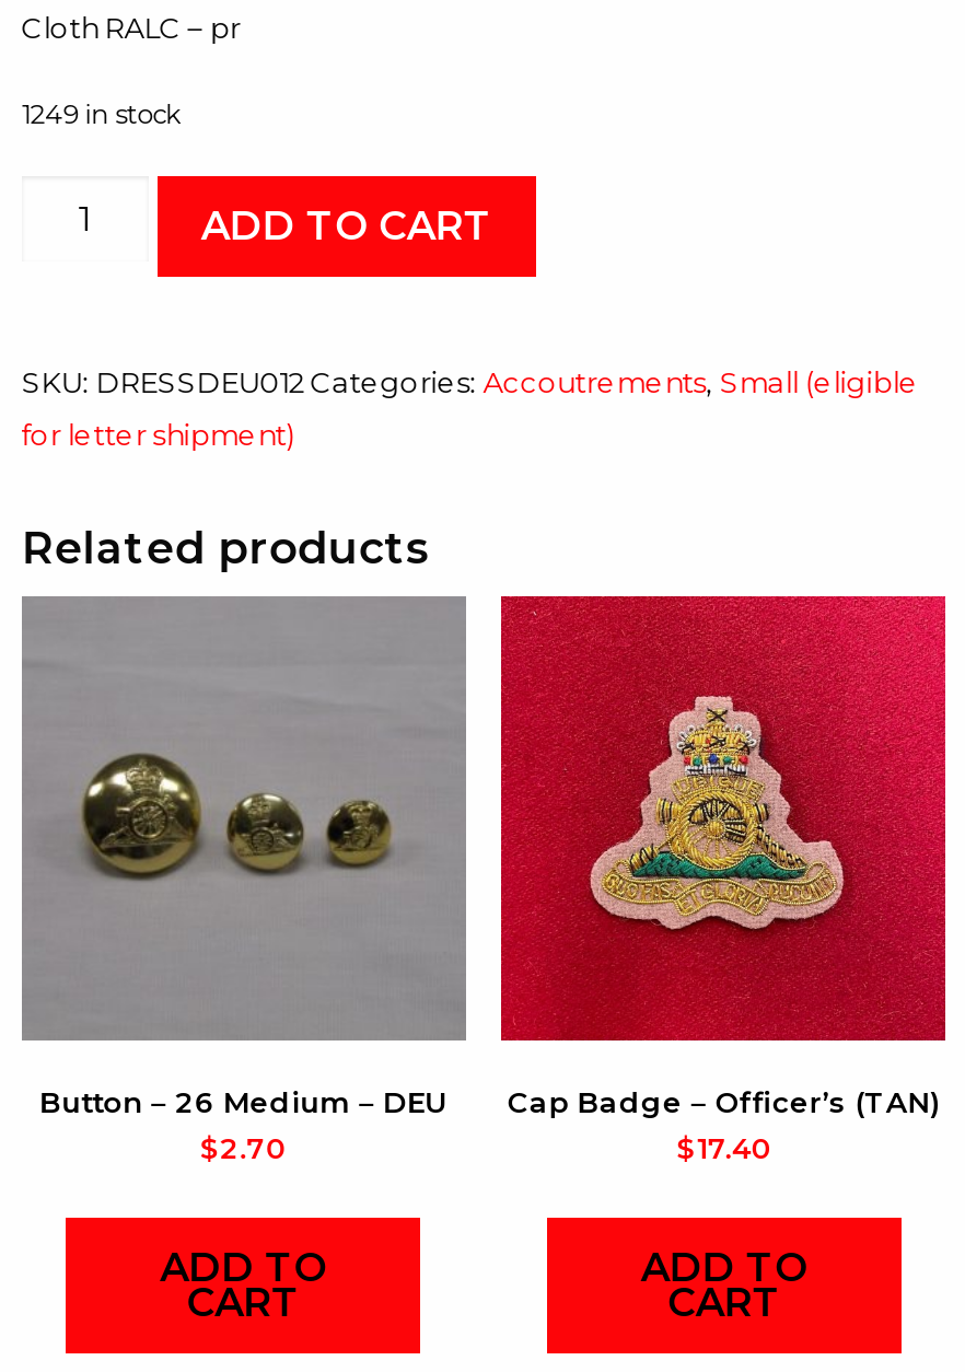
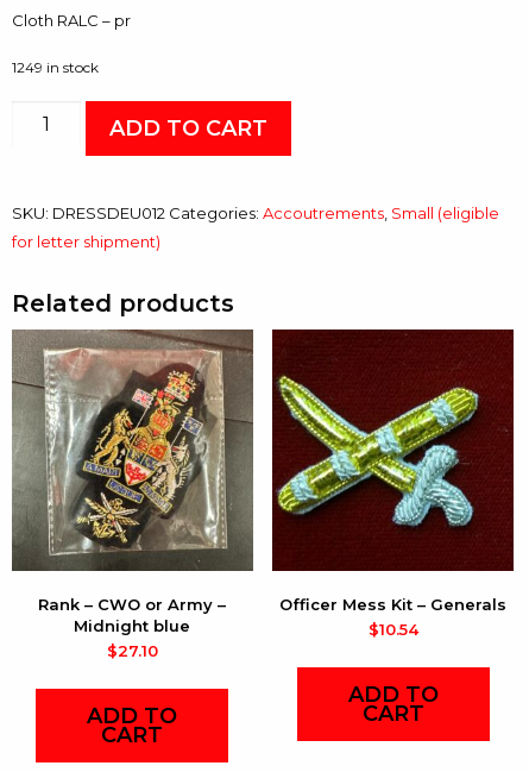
- [image]
- Button – 26 Medium – DEU
- $2.70
+ [image]
+ Rank – CWO or Army –
+ Midnight blue
+ $27.10

- [image]
- Cap Badge – Officer’s (TAN)
- $17.40
+ [image]
+ Officer Mess Kit – Generals
+ $10.54
